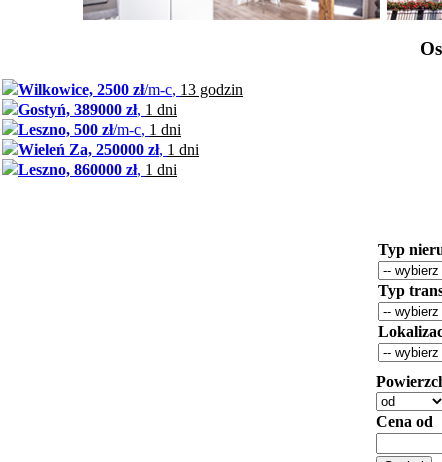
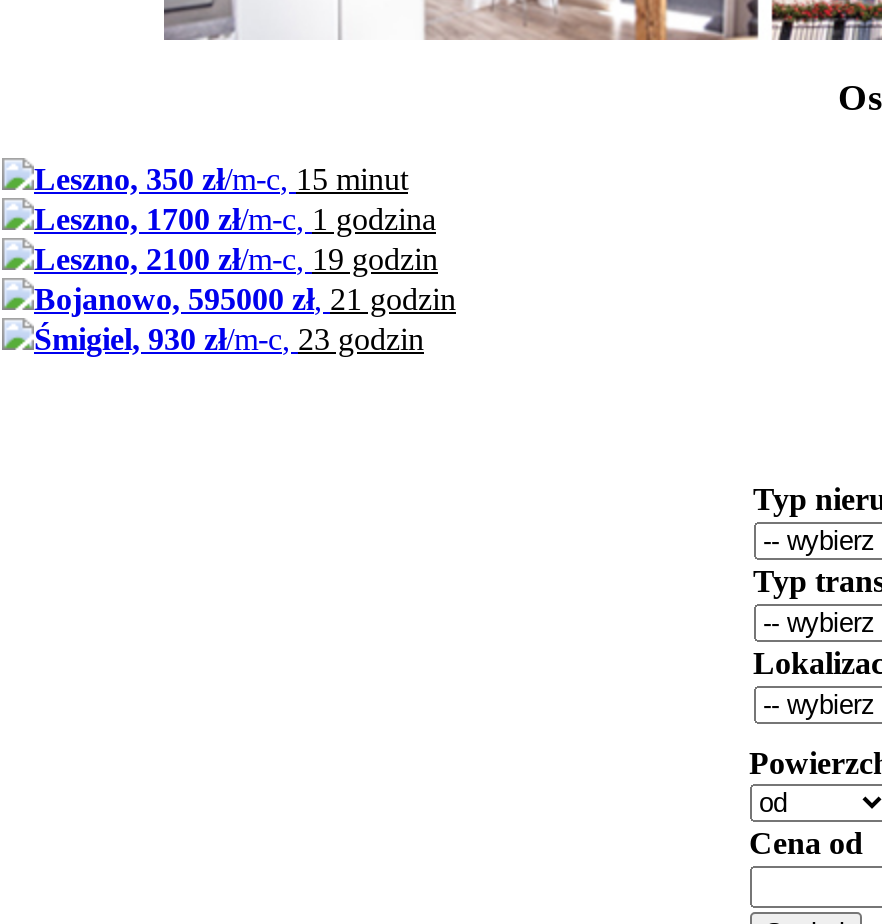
- Wilkowice, 2500 zł/m-c, 13 godzin
- Gostyń, 389000 zł, 1 dni
- Leszno, 500 zł/m-c, 1 dni
- Wieleń Za, 250000 zł, 1 dni
- Leszno, 860000 zł, 1 dni
+ Leszno, 350 zł/m-c, 15 minut
+ Leszno, 1700 zł/m-c, 1 godzina
+ Leszno, 2100 zł/m-c, 19 godzin
+ Bojanowo, 595000 zł, 21 godzin
+ Śmigiel, 930 zł/m-c, 23 godzin
